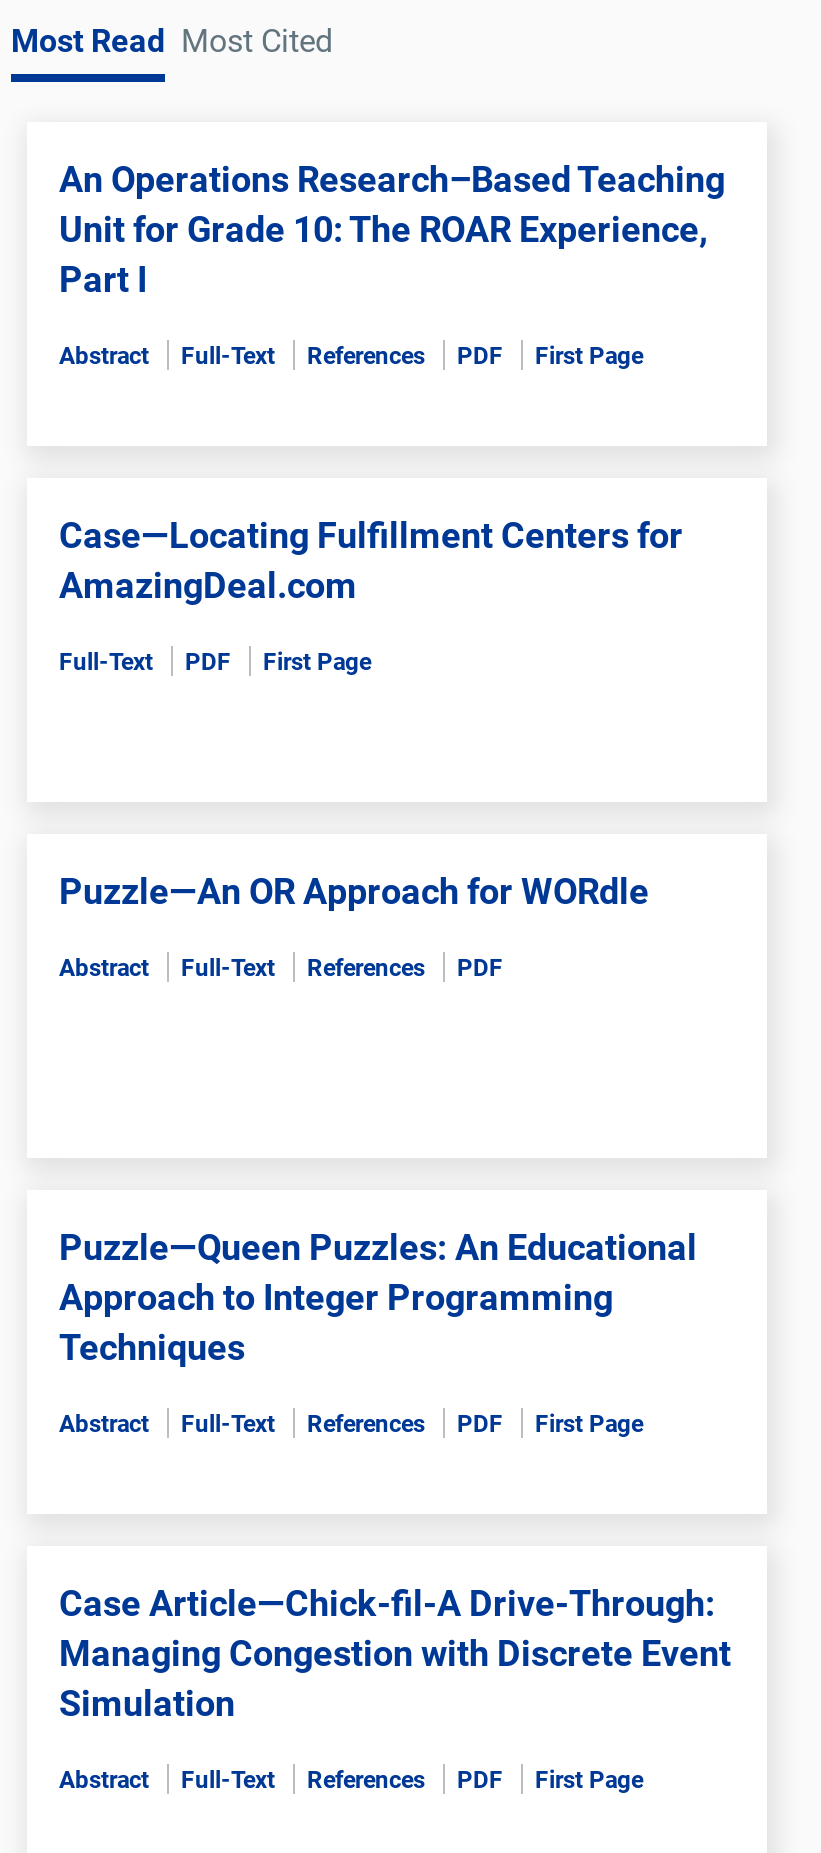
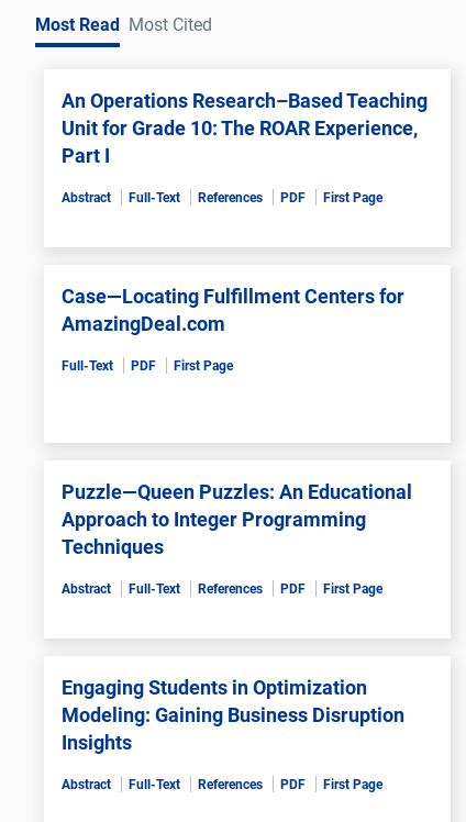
- Puzzle—An OR Approach for WORdle
- Abstract
- Full-Text
- References
- PDF

- Case Article—Chick-fil-A Drive-Through:
- Managing Congestion with Discrete Event
- Simulation
+ Engaging Students in Optimization
+ Modeling: Gaining Business Disruption
+ Insights
